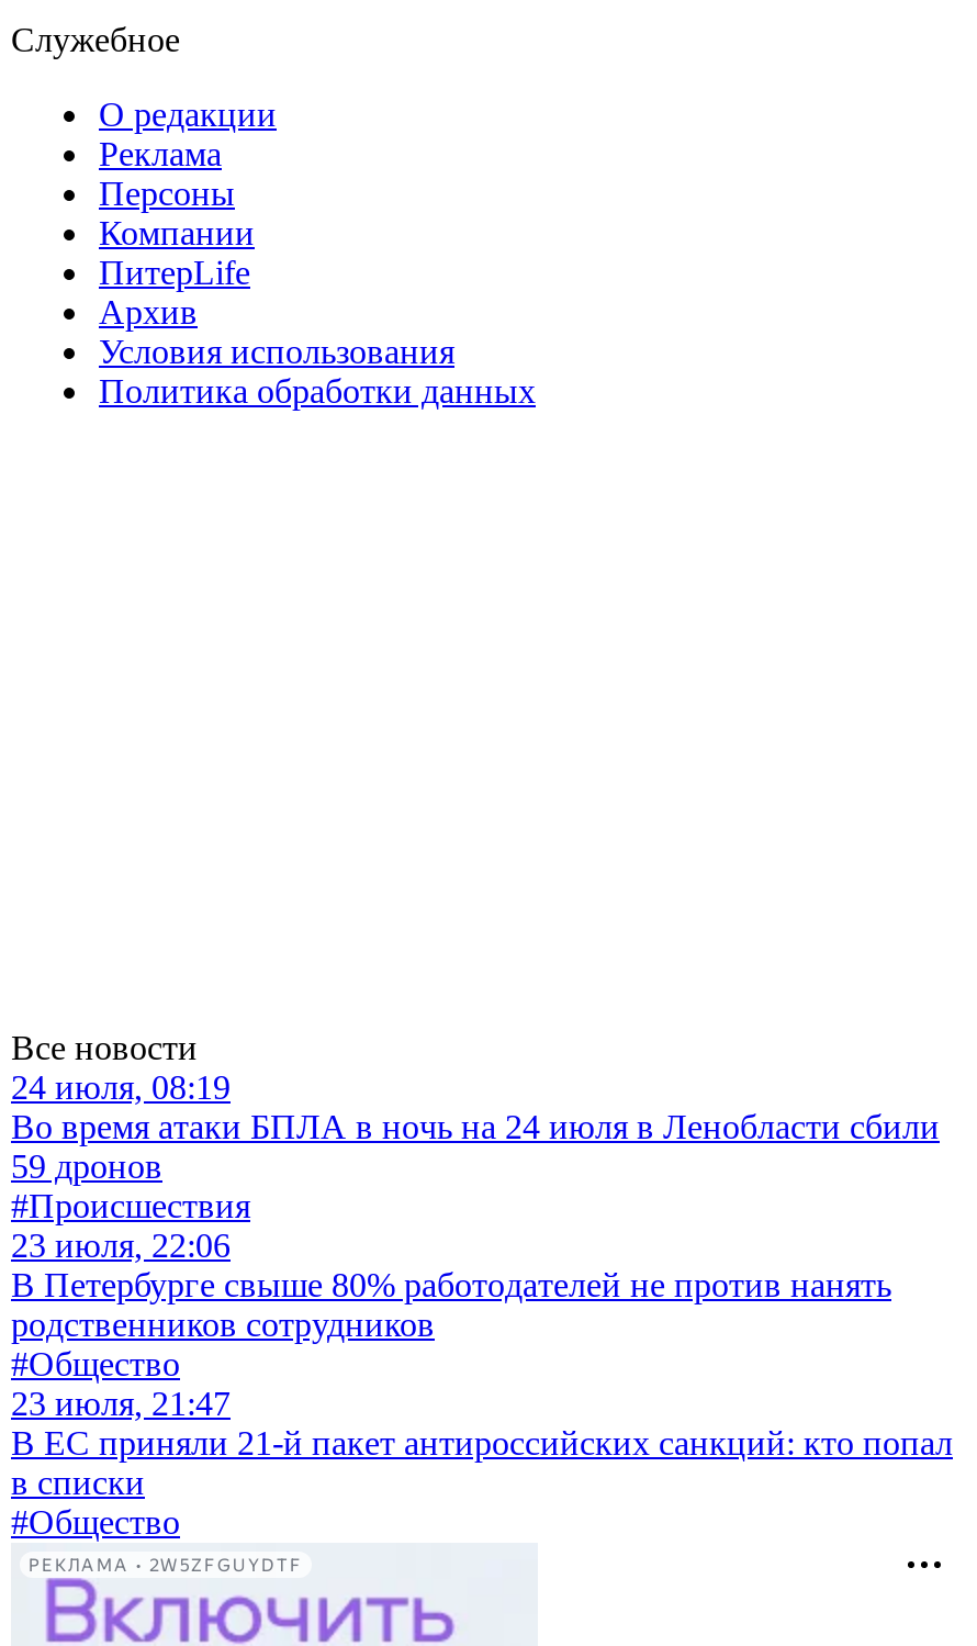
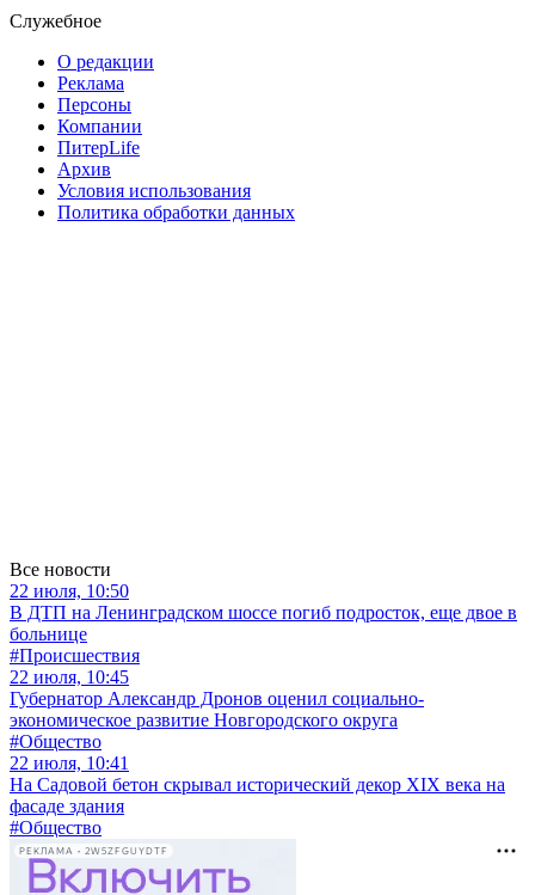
- 24 июля, 08:19
- Во время атаки БПЛА в ночь на 24 июля в Ленобласти сбили
- 59 дронов
+ 22 июля, 10:50
+ В ДТП на Ленинградском шоссе погиб подросток, еще двое в
+ больнице

- 23 июля, 22:06
- В Петербурге свыше 80% работодателей не против нанять
- родственников сотрудников
+ 22 июля, 10:45
+ Губернатор Александр Дронов оценил социально-
+ экономическое развитие Новгородского округа

- 23 июля, 21:47
- В ЕС приняли 21-й пакет антироссийских санкций: кто попал
- в списки
+ 22 июля, 10:41
+ На Садовой бетон скрывал исторический декор XIX века на
+ фасаде здания
